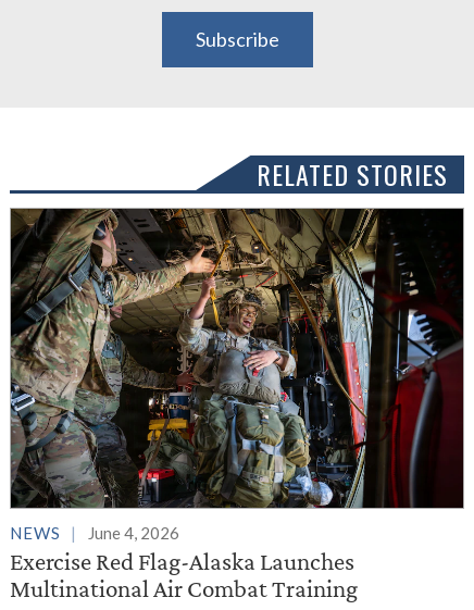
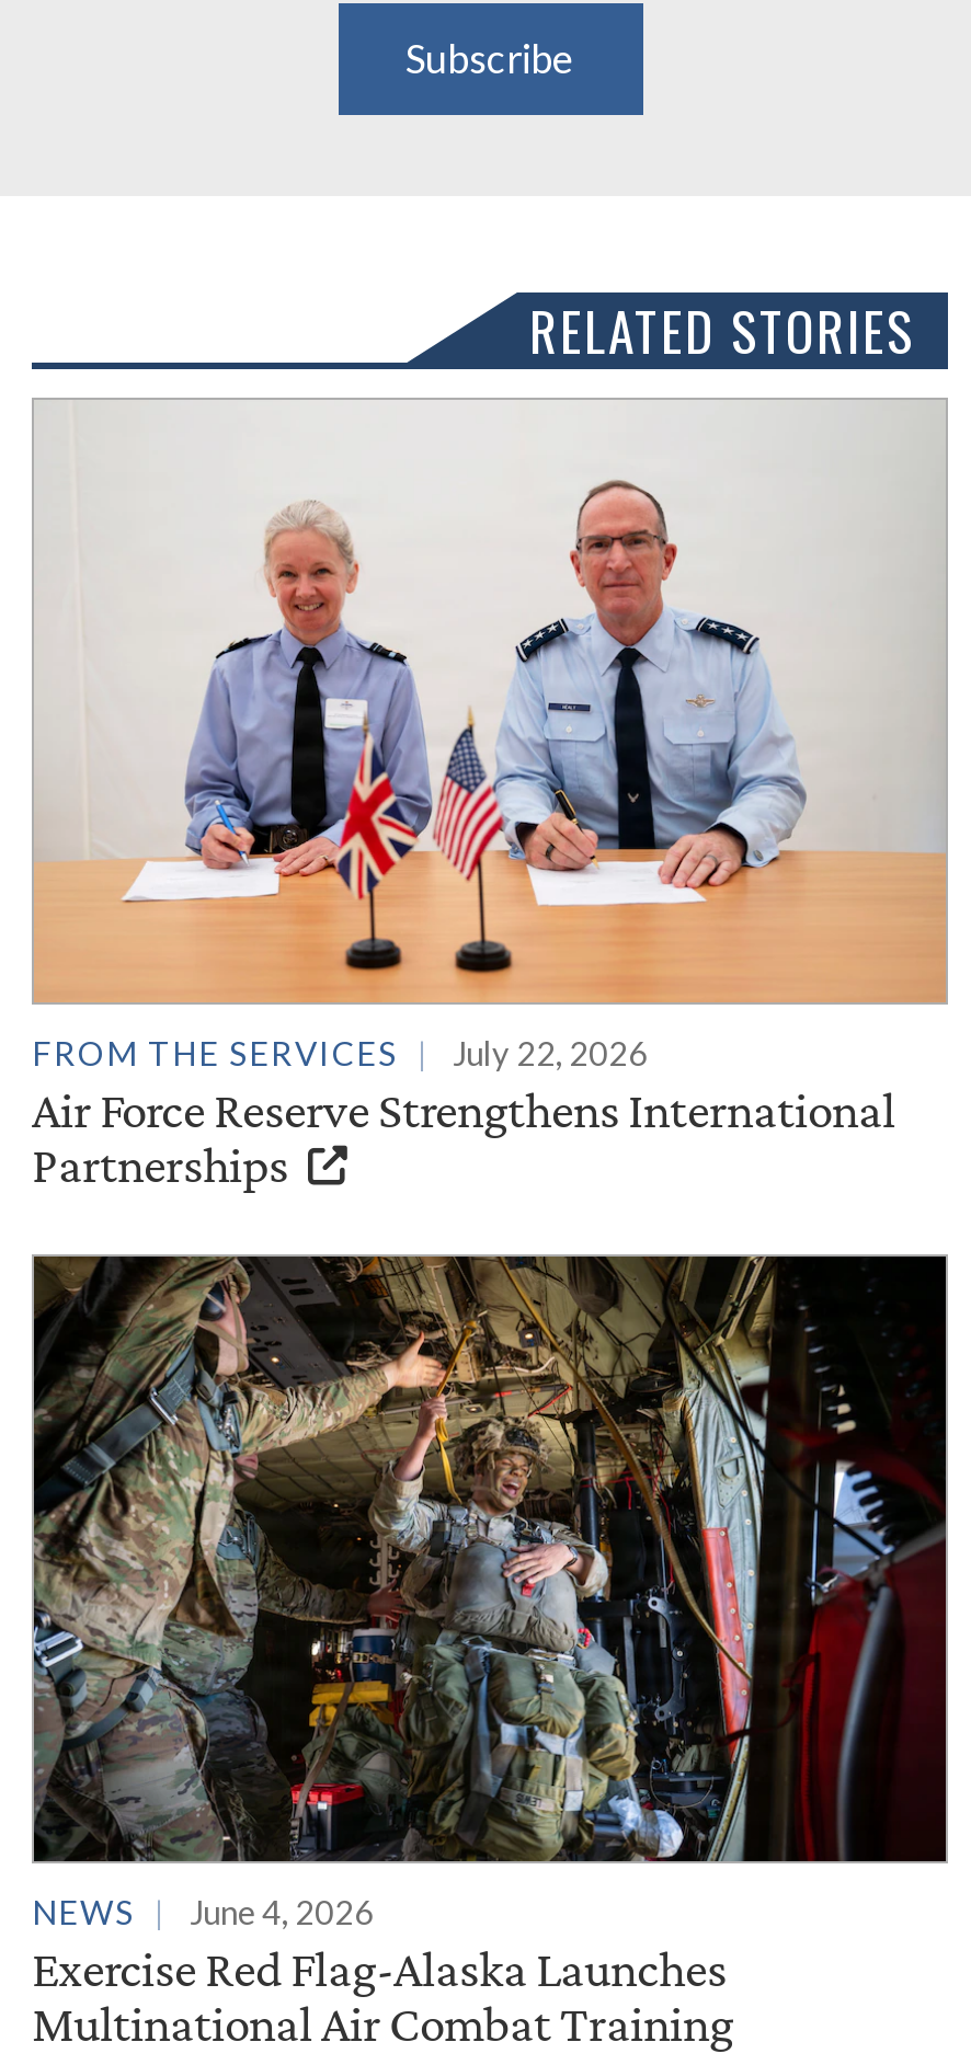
+ [image]
+ FROM THE SERVICES
+ July 22, 2026
+ Air Force Reserve Strengthens International
+ Partnerships
